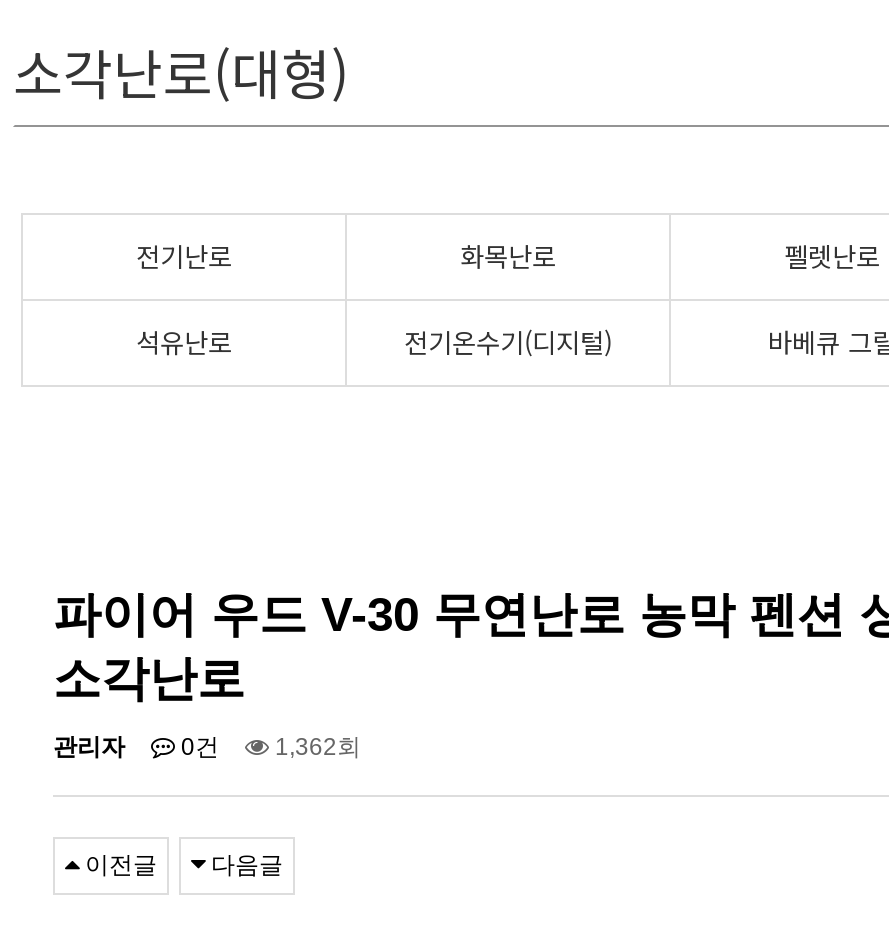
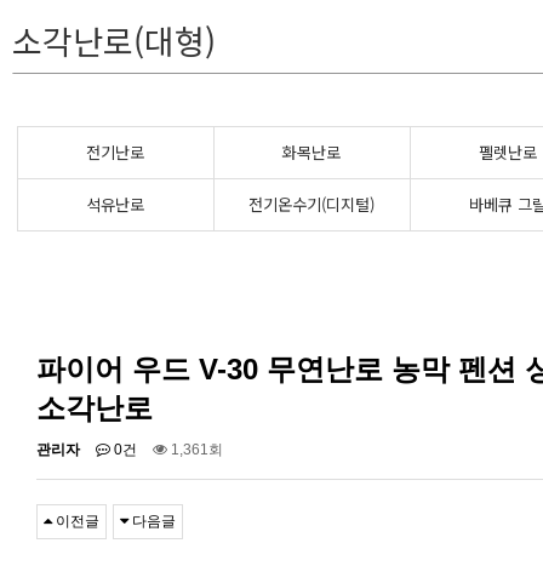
- 관리자 0건 1,362회
+ 관리자 0건 1,361회
